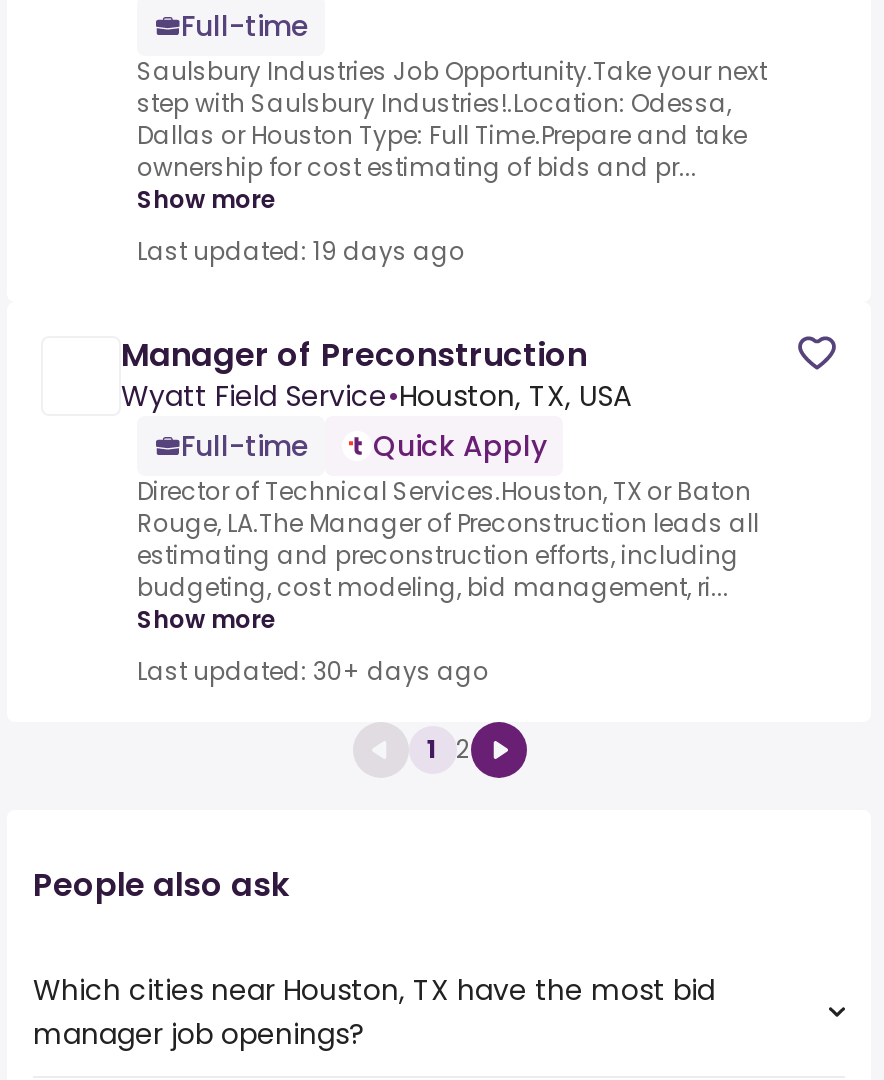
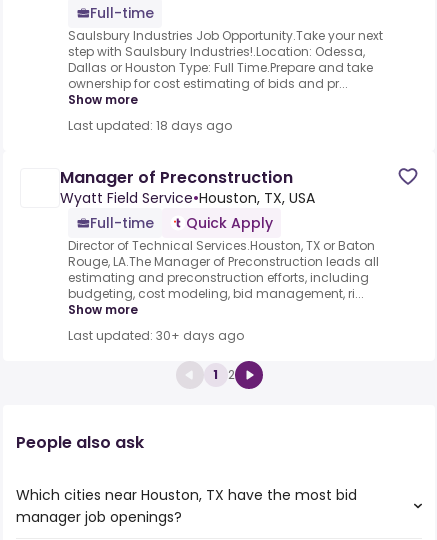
- Last updated: 19 days ago
+ Last updated: 18 days ago
